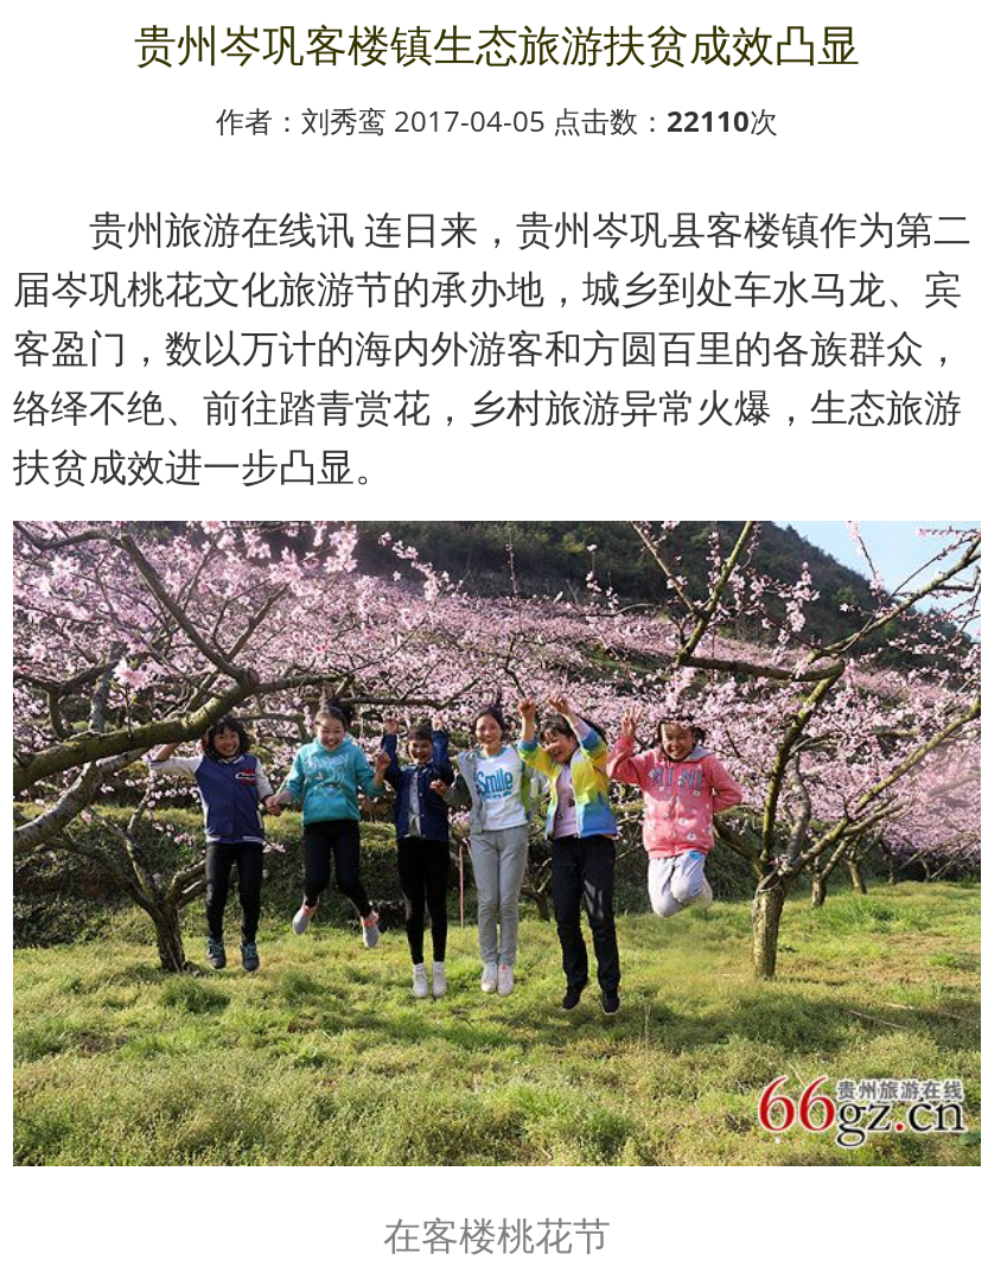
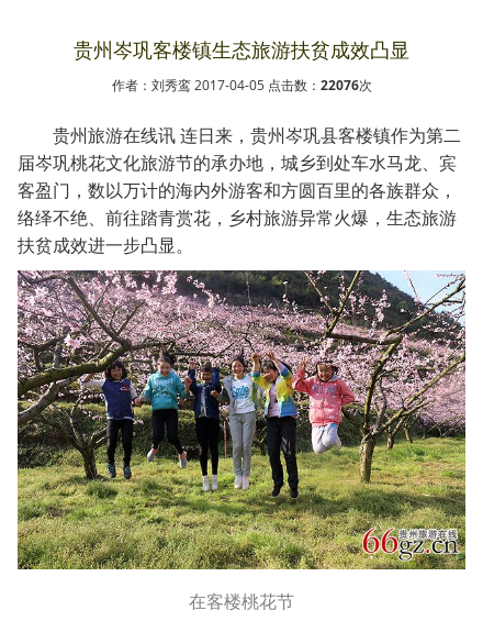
- 作者：刘秀鸾 2017-04-05 点击数：22110次
+ 作者：刘秀鸾 2017-04-05 点击数：22076次
